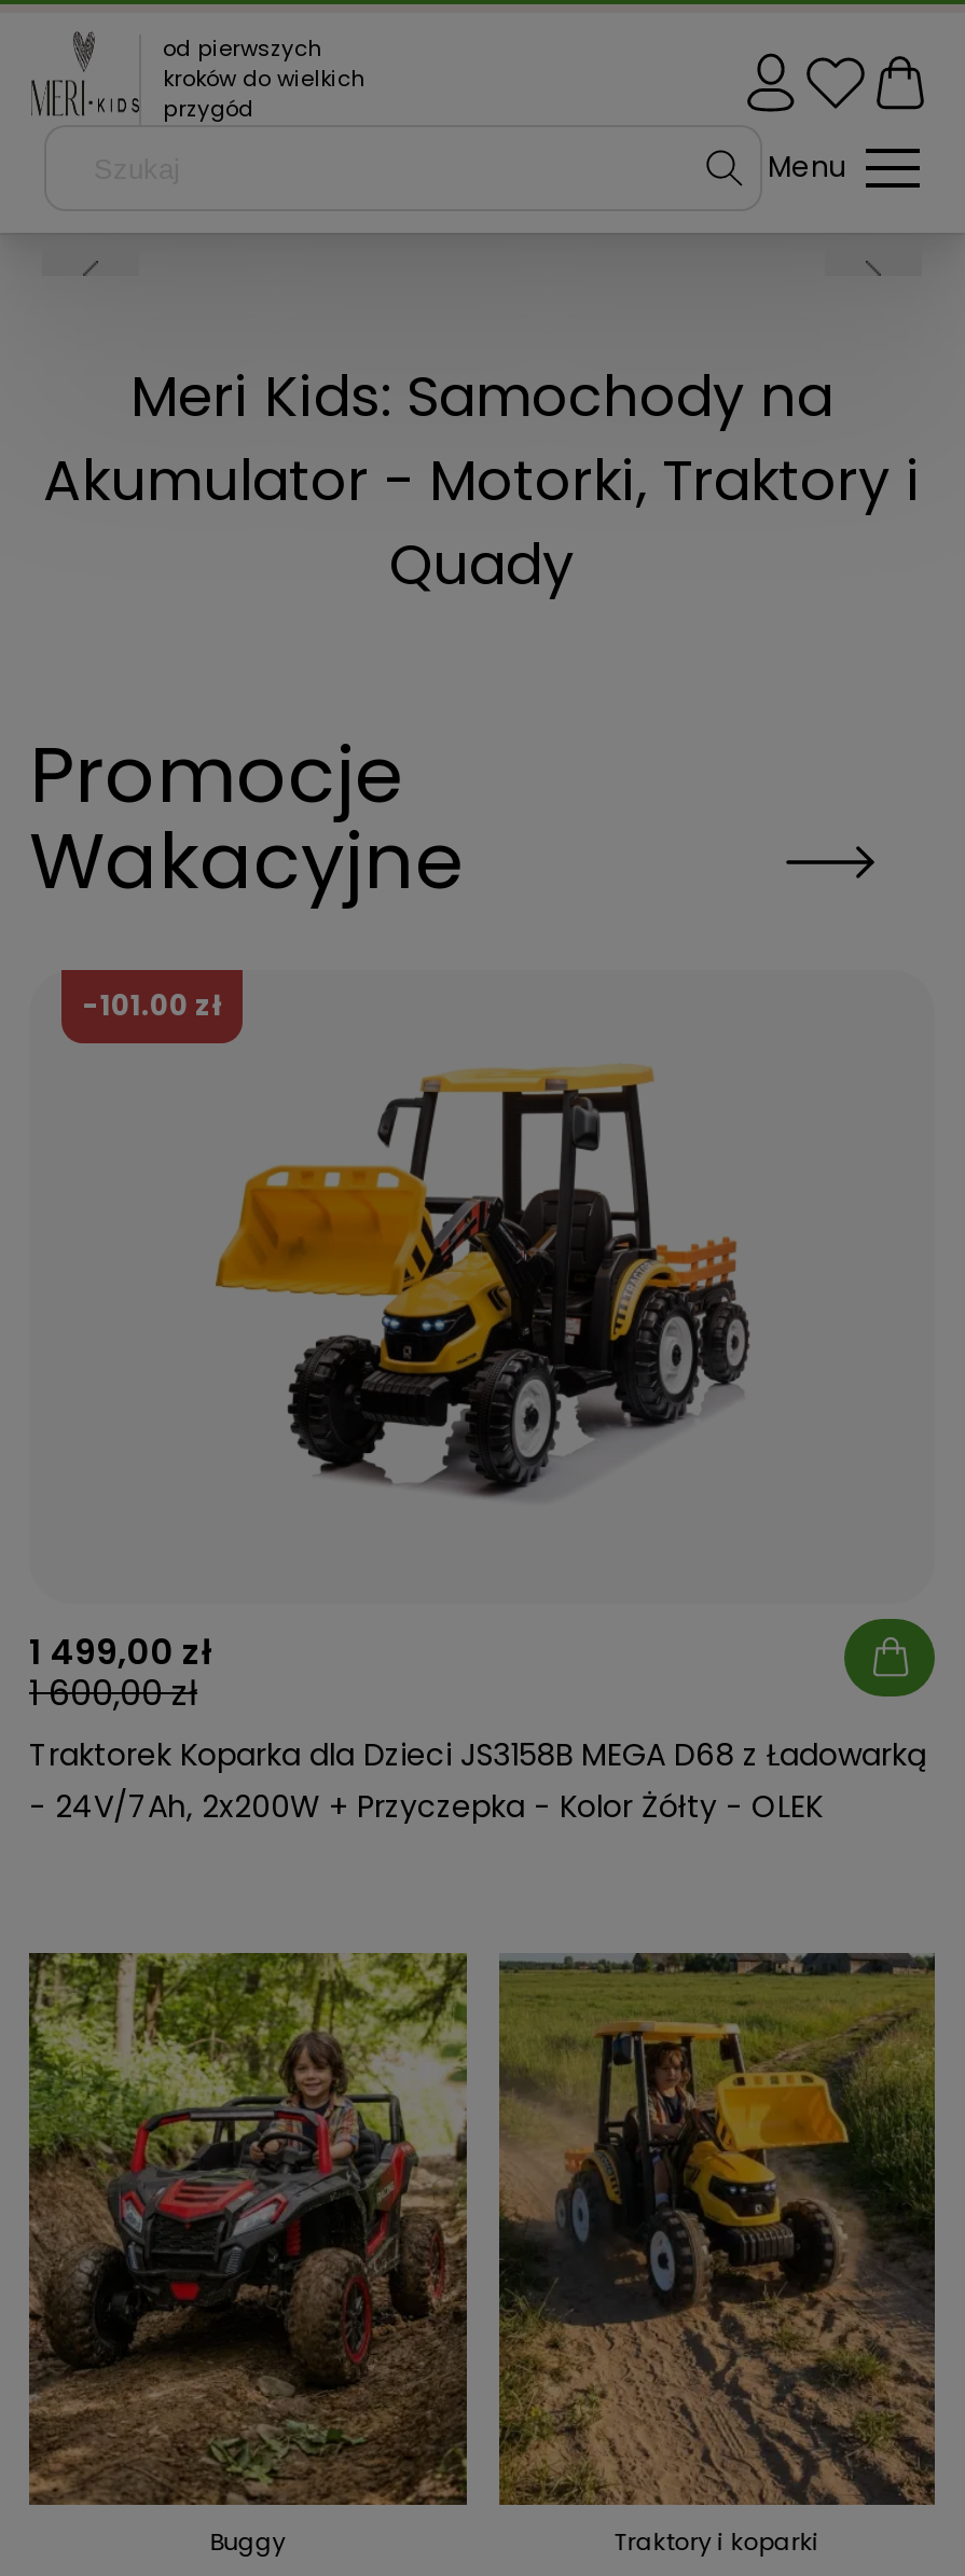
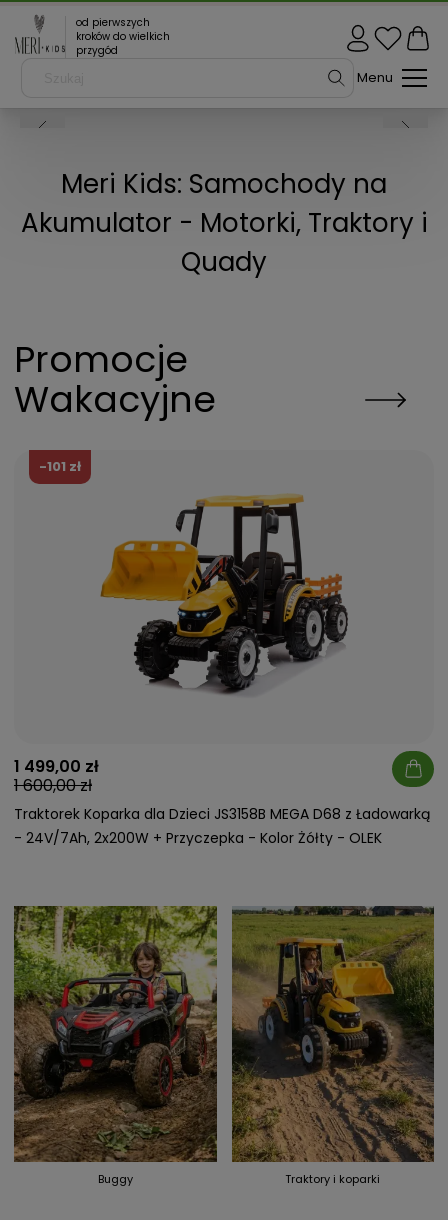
- -101.00 zł
+ -101 zł
